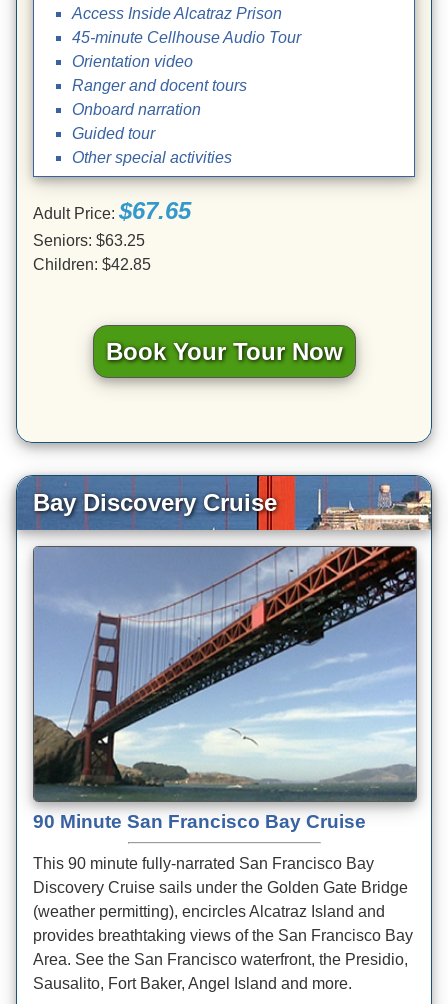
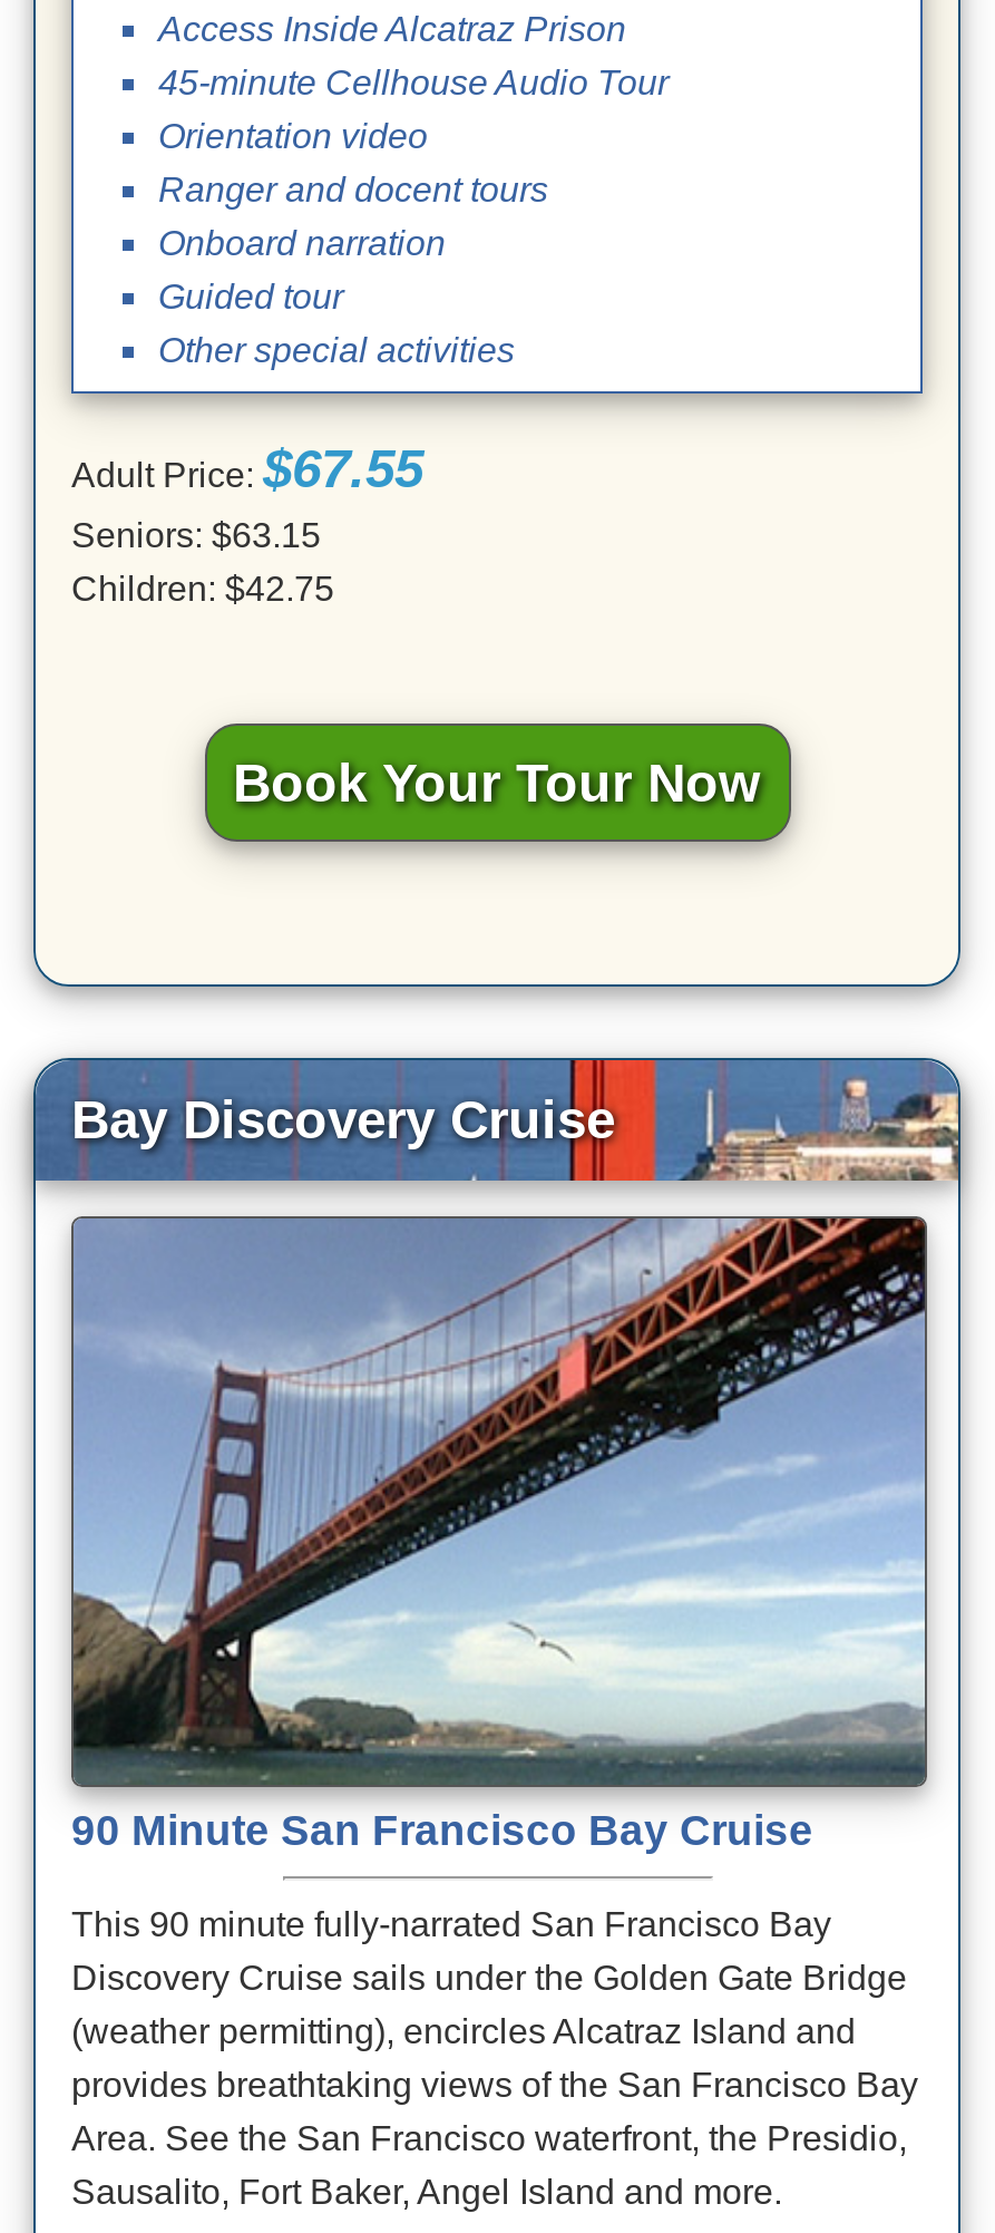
- Adult Price: $67.65
+ Adult Price: $67.55

- Seniors: $63.25
+ Seniors: $63.15

- Children: $42.85
+ Children: $42.75
